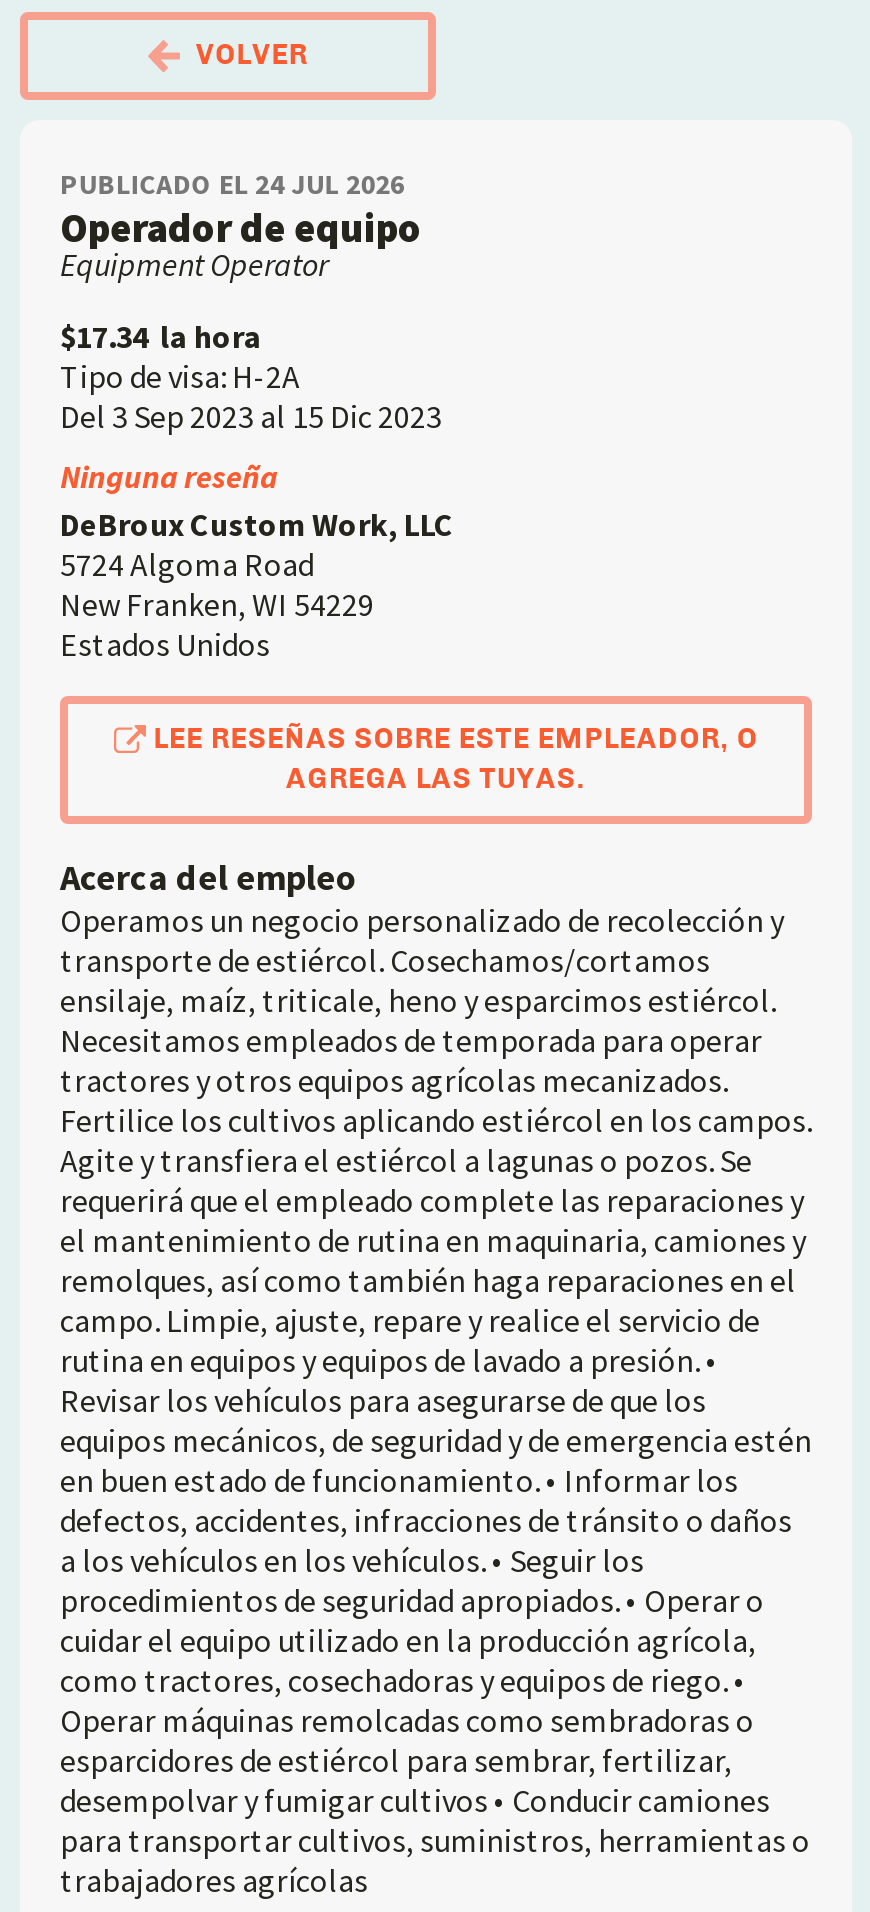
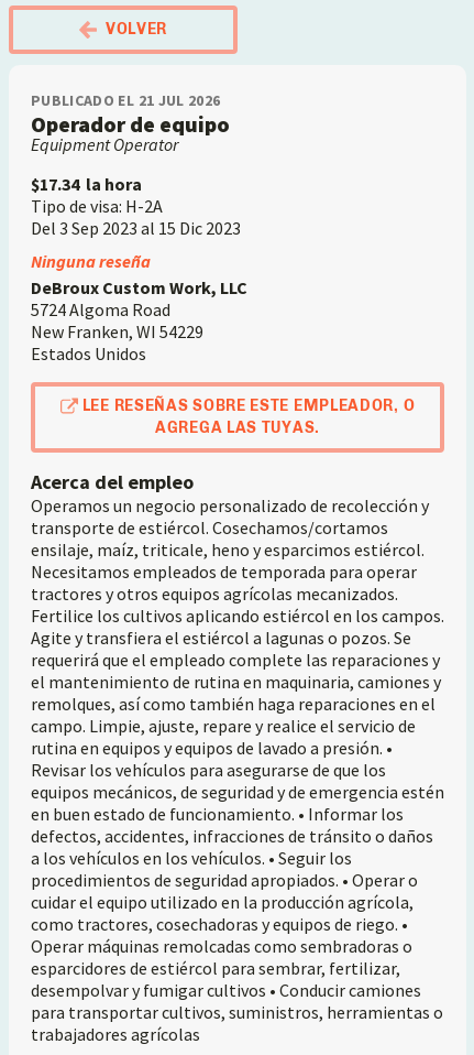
- PUBLICADO EL 24 JUL 2026
+ PUBLICADO EL 21 JUL 2026
